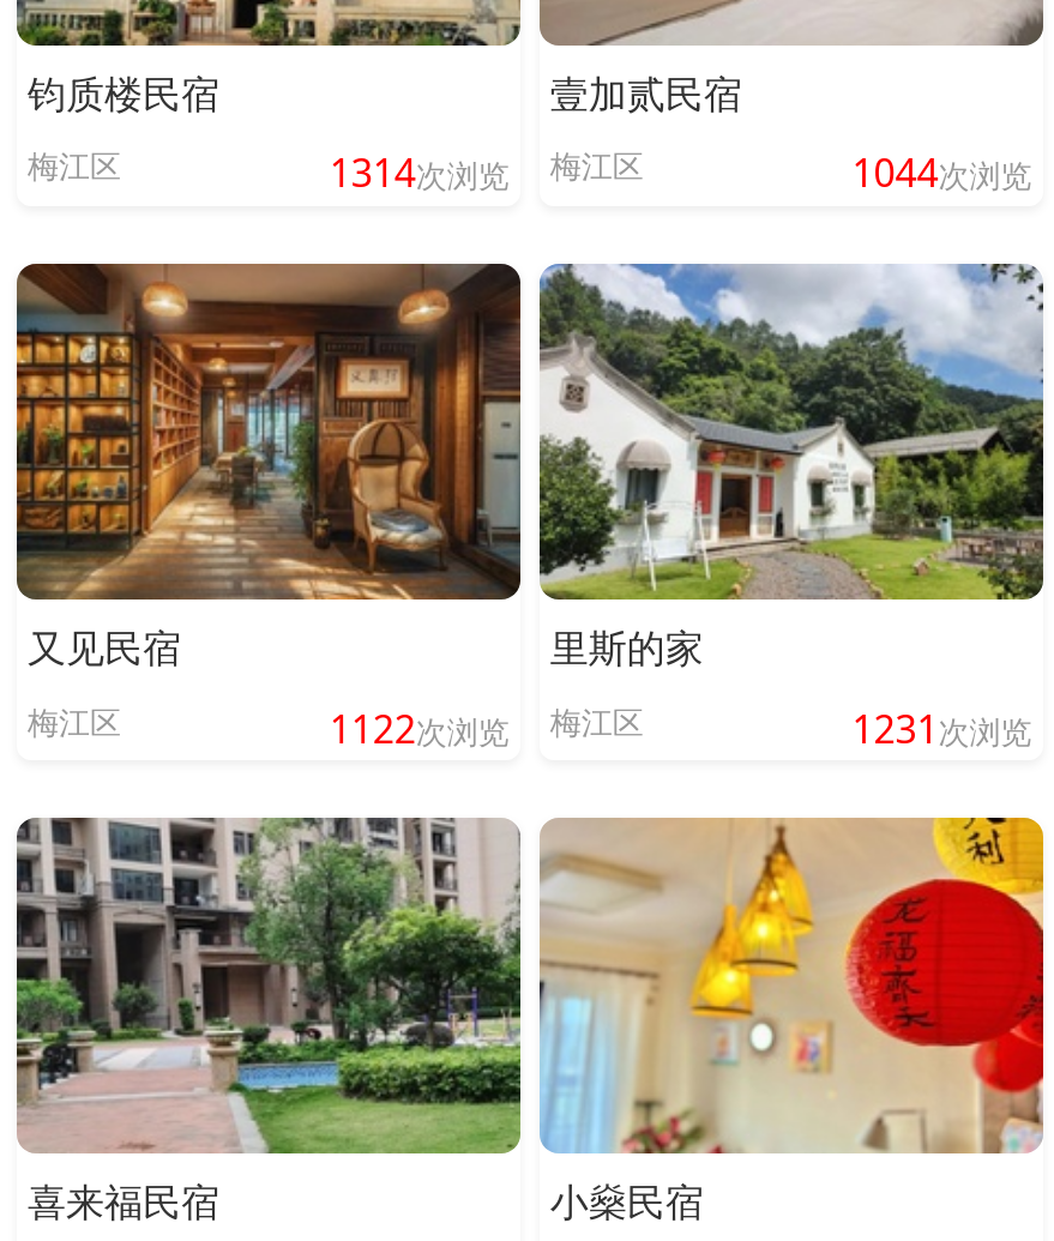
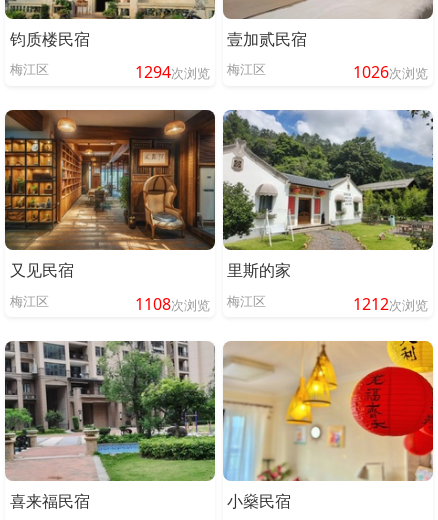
- 1314次浏览 梅江区
+ 1294次浏览 梅江区

- 1044次浏览
+ 1026次浏览

- 1122次浏览 梅江区
+ 1108次浏览 梅江区

- 1231次浏览
+ 1212次浏览
